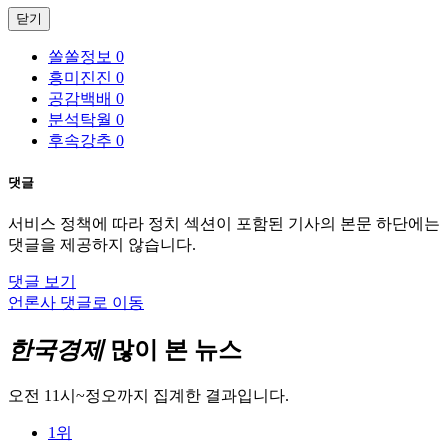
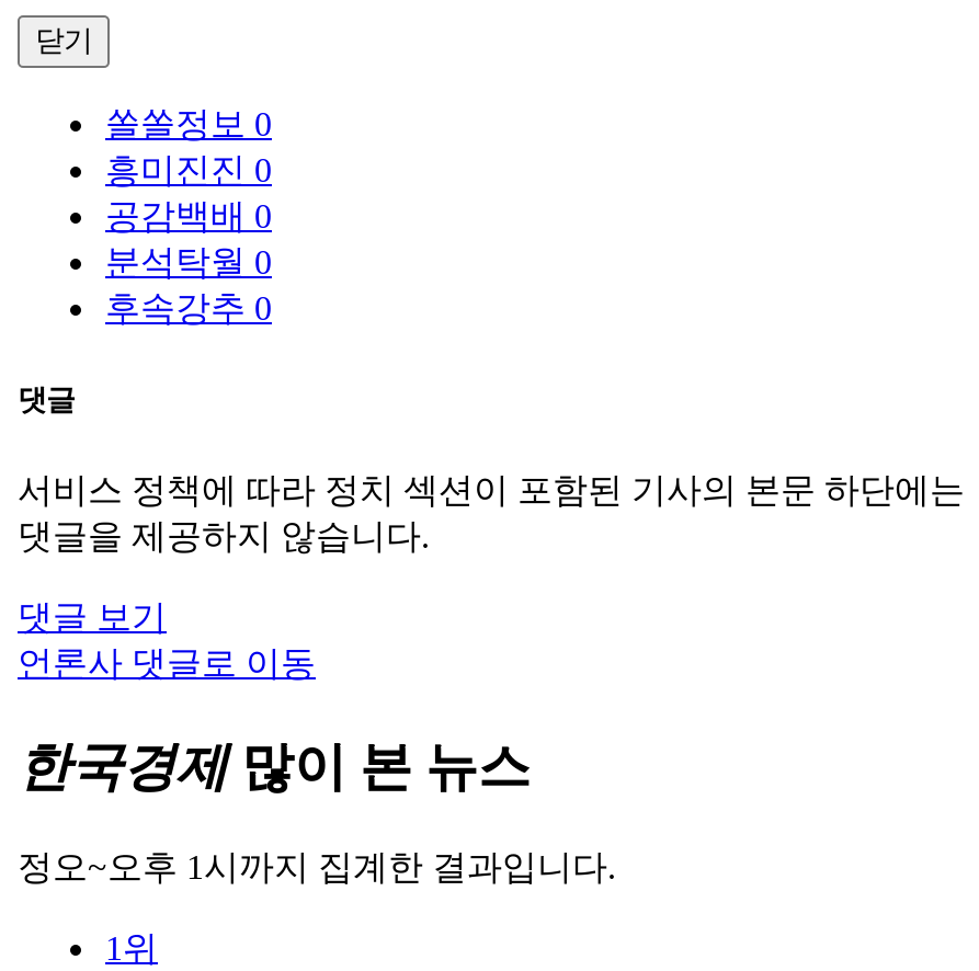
- 오전 11시~정오까지 집계한 결과입니다.
+ 정오~오후 1시까지 집계한 결과입니다.
